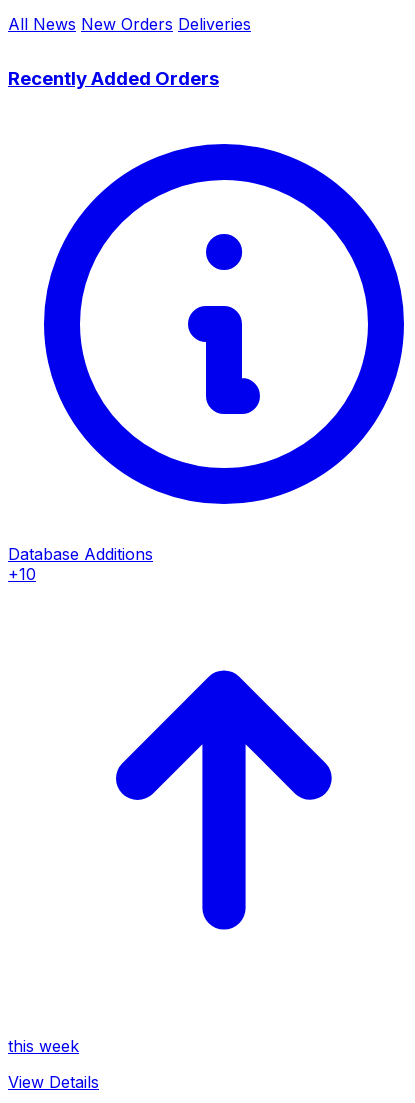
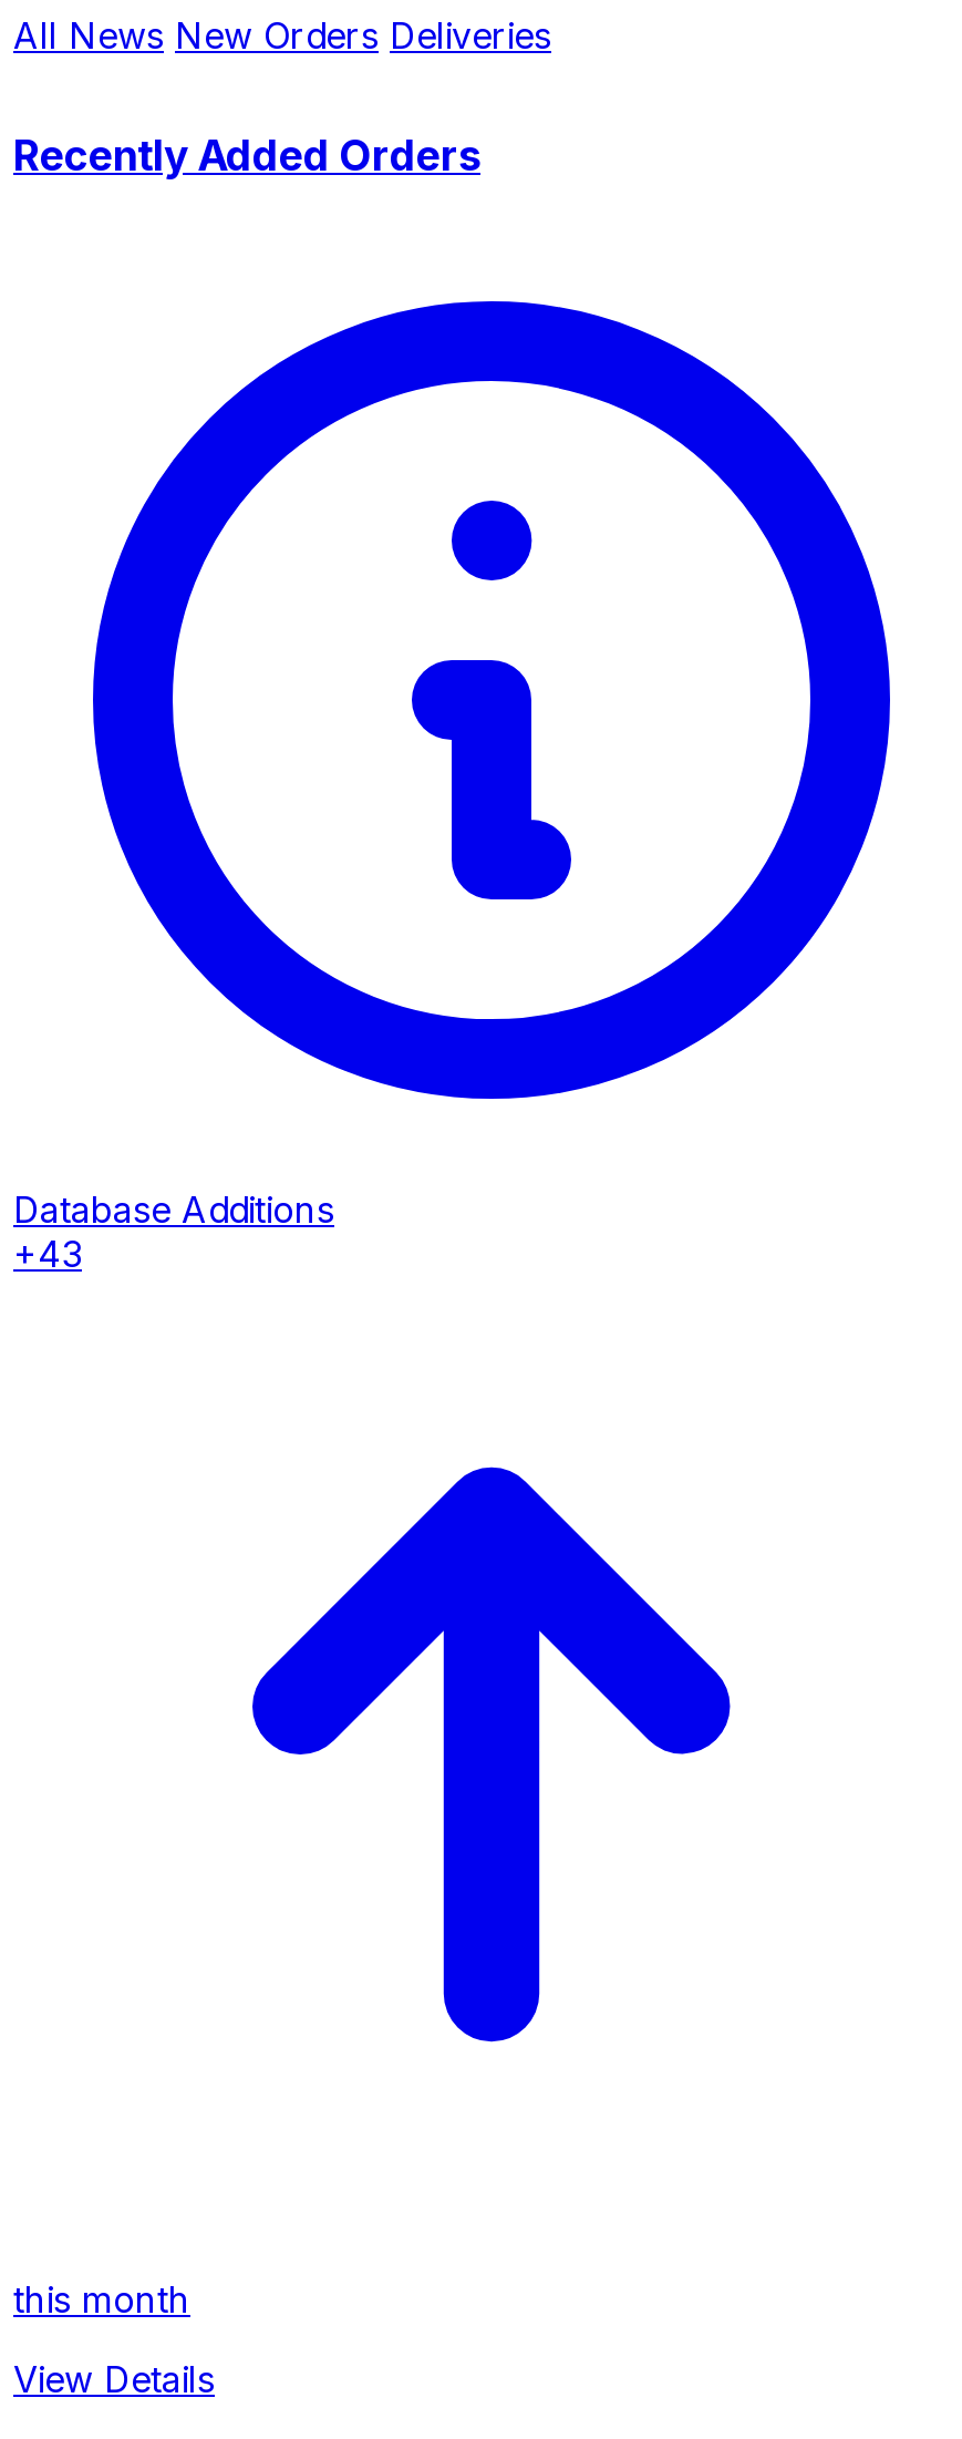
- +10
+ +43

- this week
+ this month
